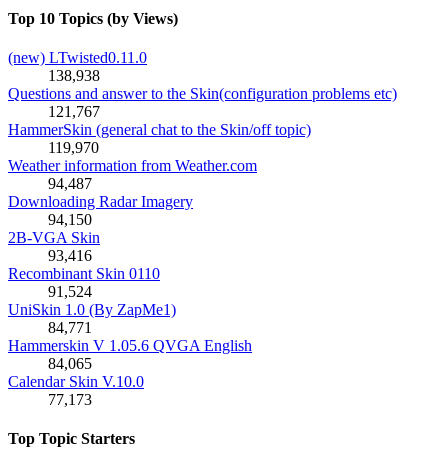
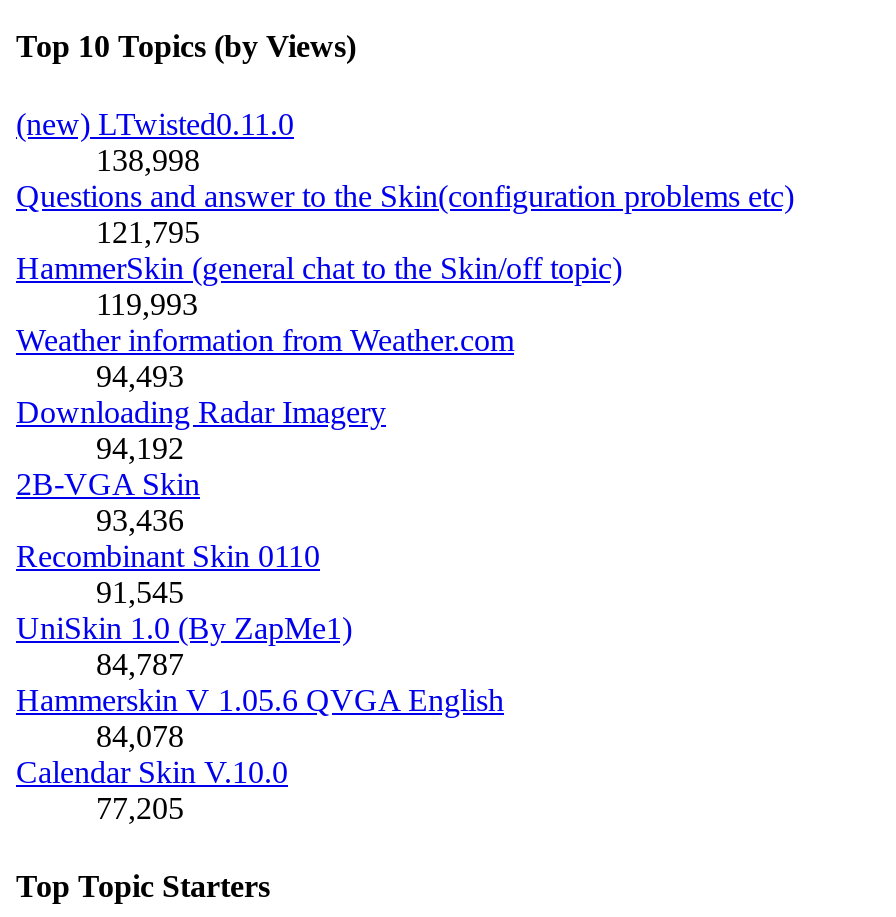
- 138,938
+ 138,998

- 121,767
+ 121,795

- 119,970
+ 119,993

- 94,487
+ 94,493

- 94,150
+ 94,192

- 93,416
+ 93,436

- 91,524
+ 91,545

- 84,771
+ 84,787

- 84,065
+ 84,078

- 77,173
+ 77,205
